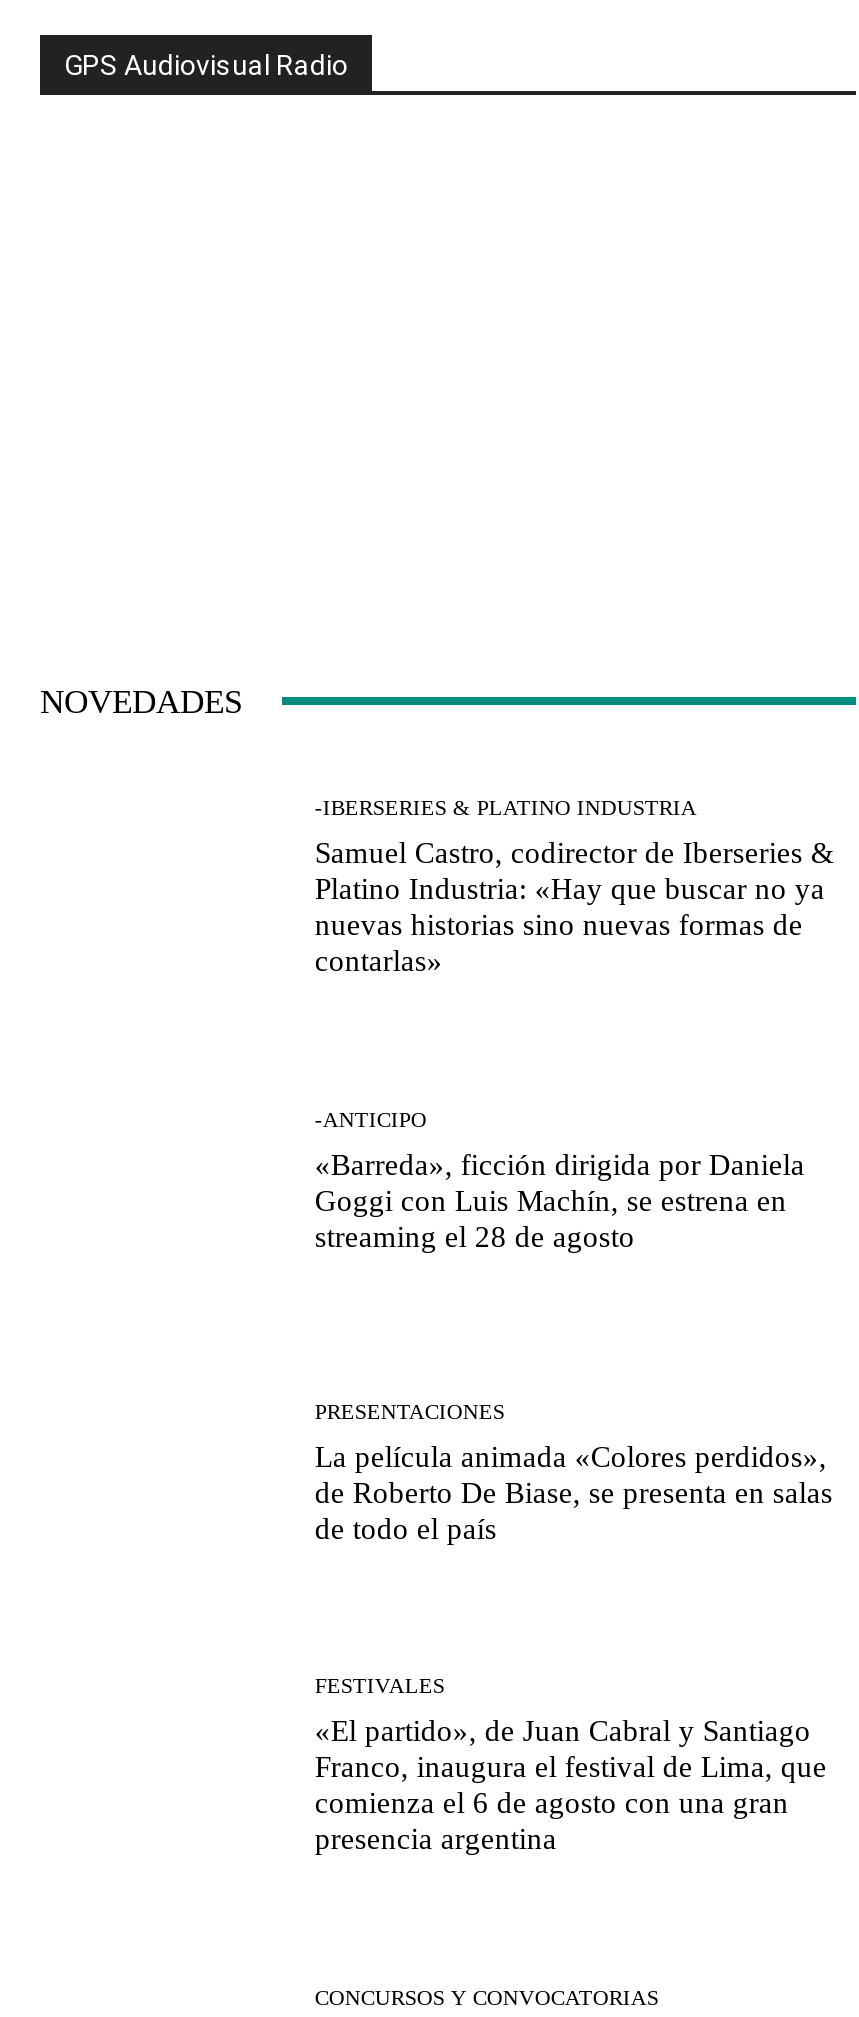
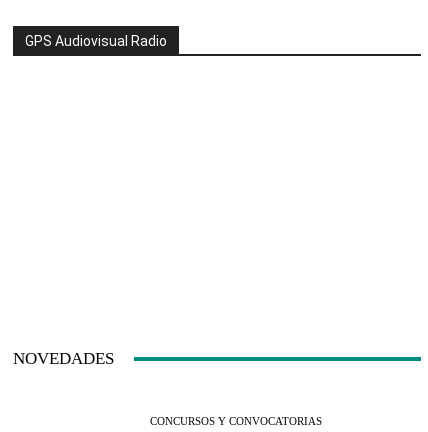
- -IBERSERIES & PLATINO INDUSTRIA
- Samuel Castro, codirector de Iberseries &
- Platino Industria: «Hay que buscar no ya
- nuevas historias sino nuevas formas de
- contarlas»

- -ANTICIPO
- «Barreda», ficción dirigida por Daniela
- Goggi con Luis Machín, se estrena en
- streaming el 28 de agosto

- PRESENTACIONES
- La película animada «Colores perdidos»,
- de Roberto De Biase, se presenta en salas
- de todo el país

- FESTIVALES
- «El partido», de Juan Cabral y Santiago
- Franco, inaugura el festival de Lima, que
- comienza el 6 de agosto con una gran
- presencia argentina
